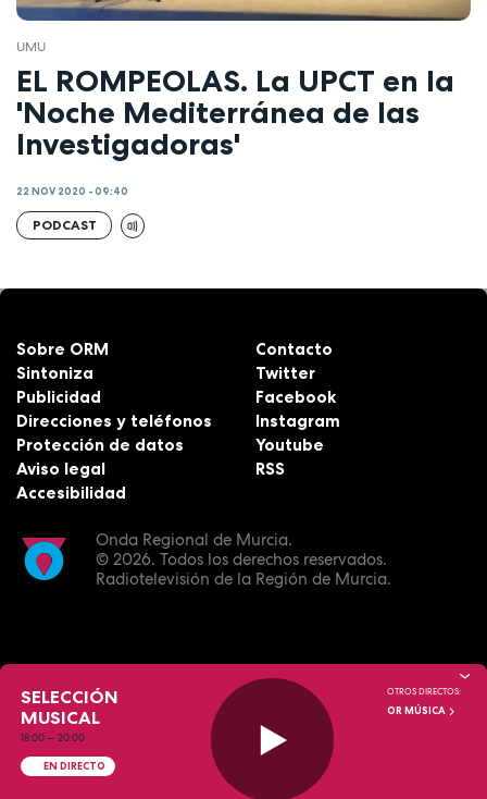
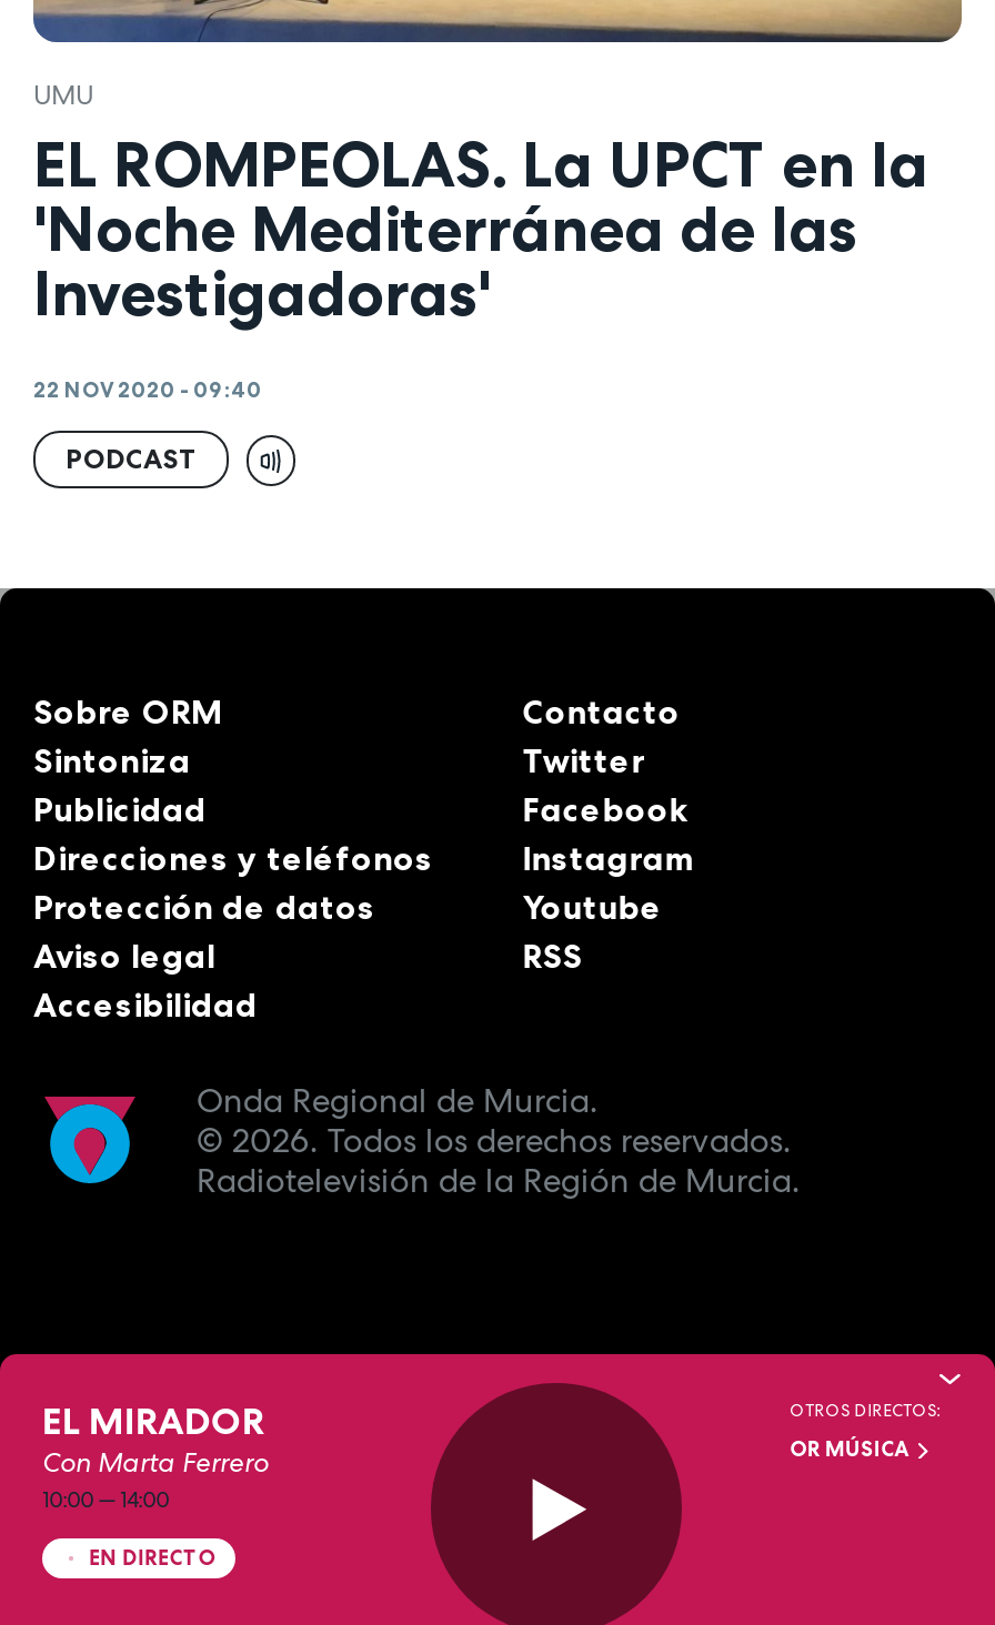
- SELECCIÓN
- MUSICAL
- 18:00 — 20:00
+ EL MIRADOR
+ Con Marta Ferrero
+ 10:00 — 14:00
